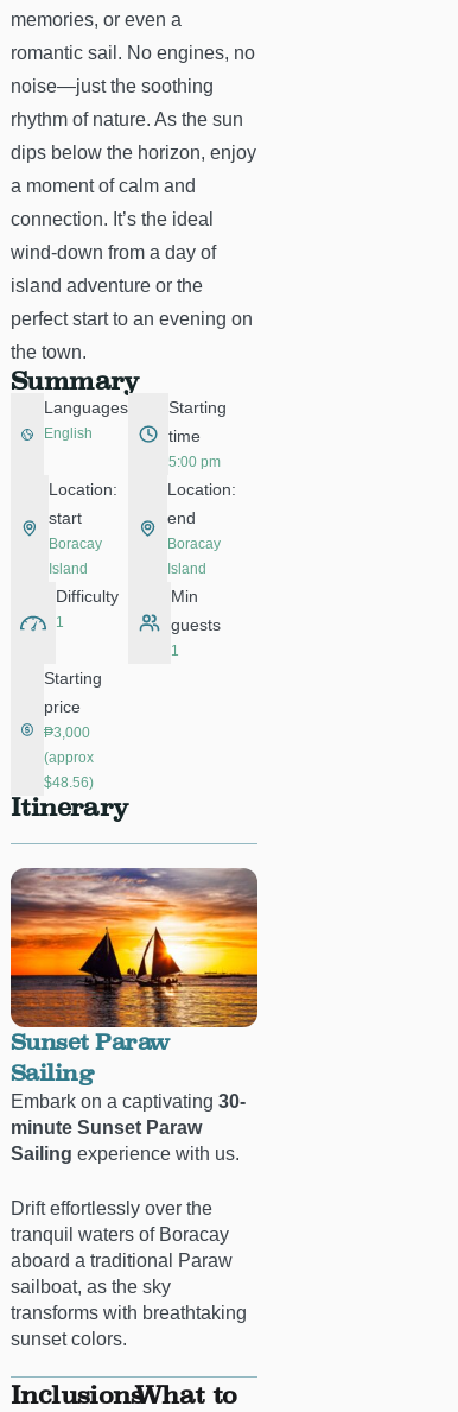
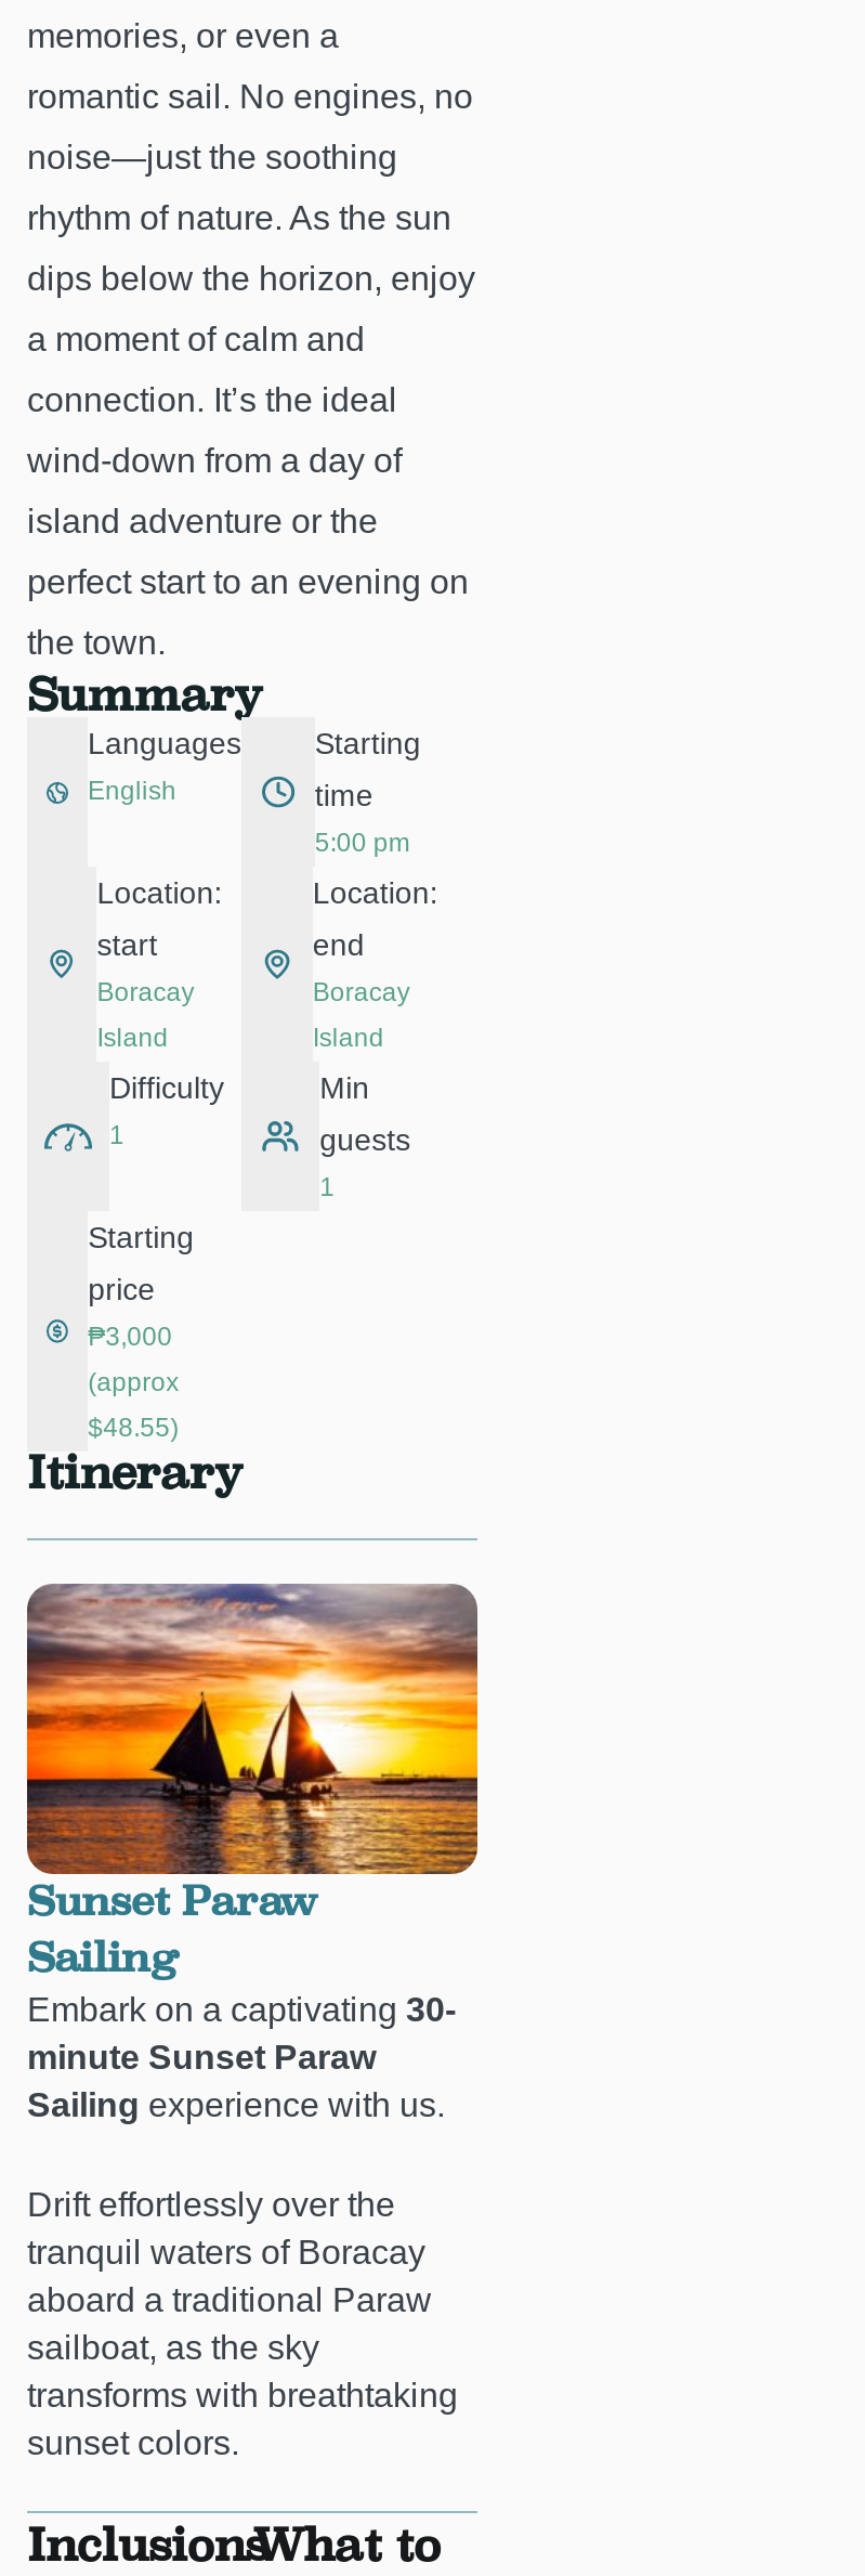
- $48.56)
+ $48.55)
